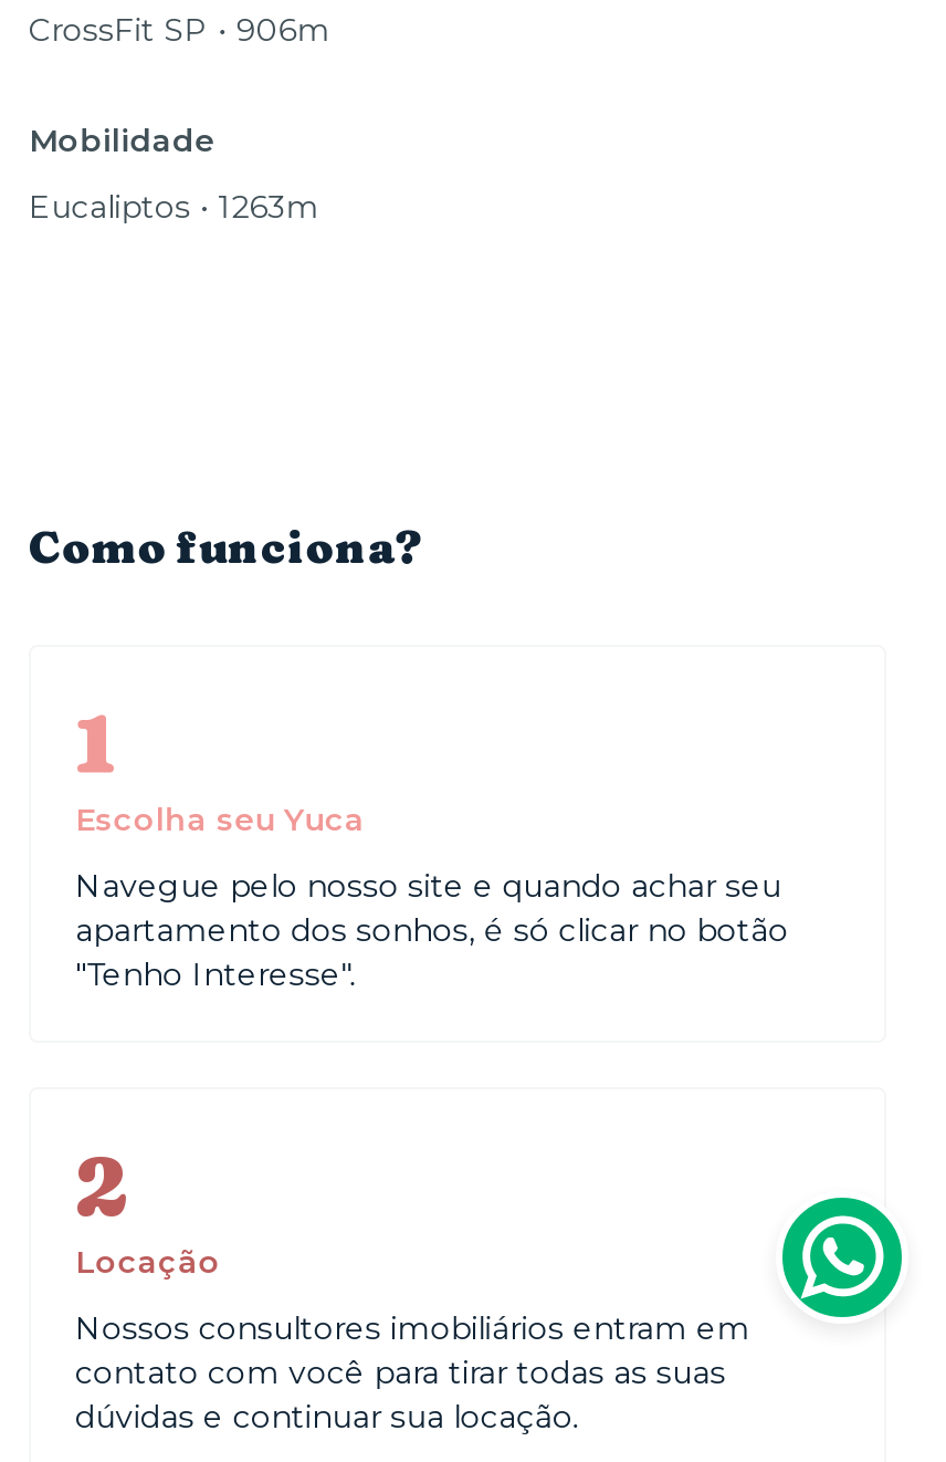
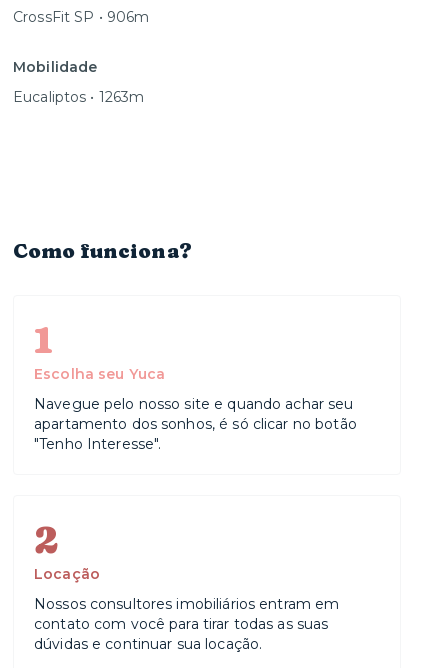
- [image]
